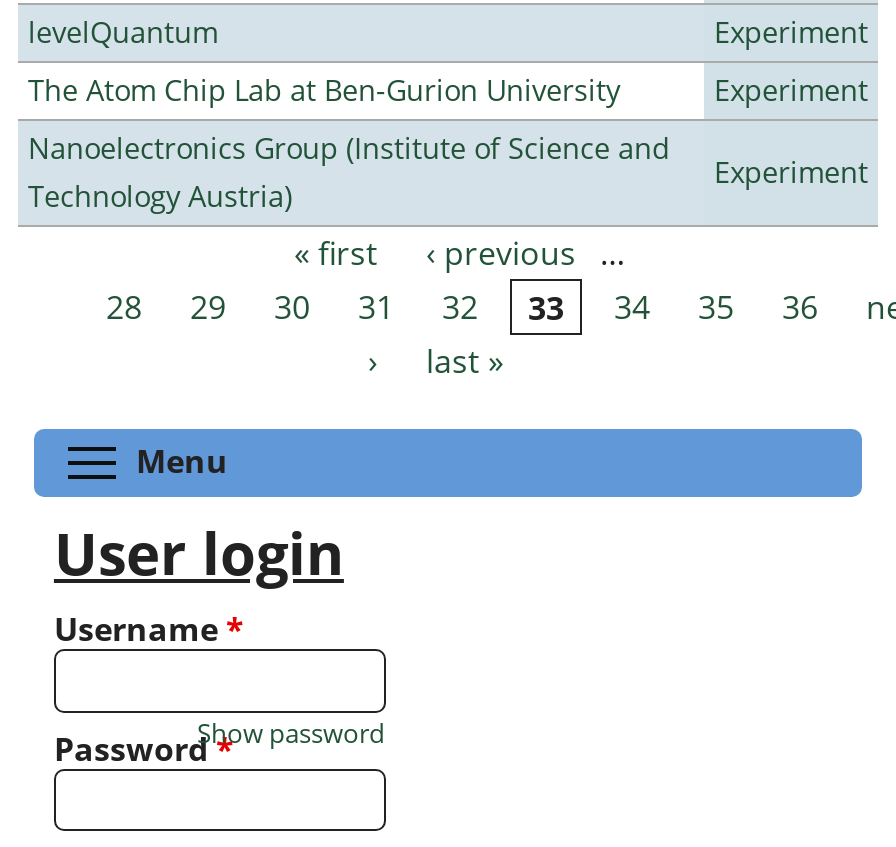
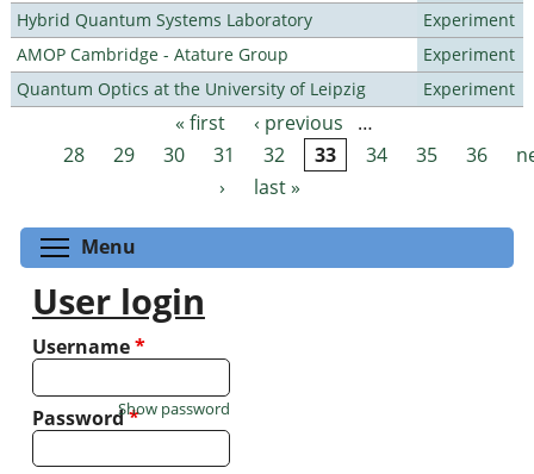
- levelQuantum
+ Hybrid Quantum Systems Laboratory

- The Atom Chip Lab at Ben-Gurion University
+ AMOP Cambridge - Atature Group

- Nanoelectronics Group (Institute of Science and
- Technology Austria)
+ Quantum Optics at the University of Leipzig
